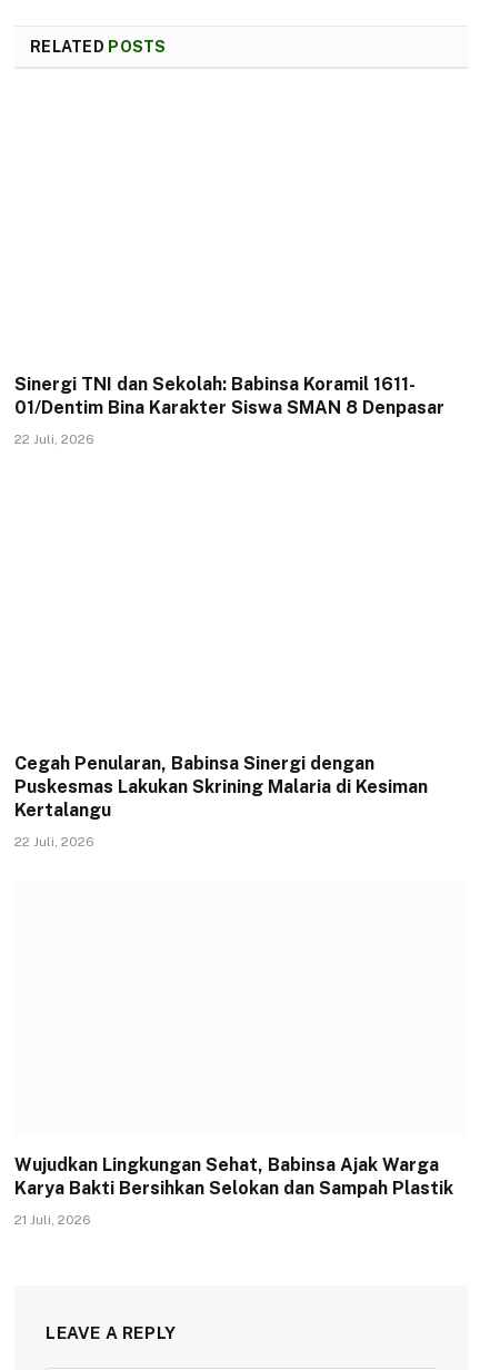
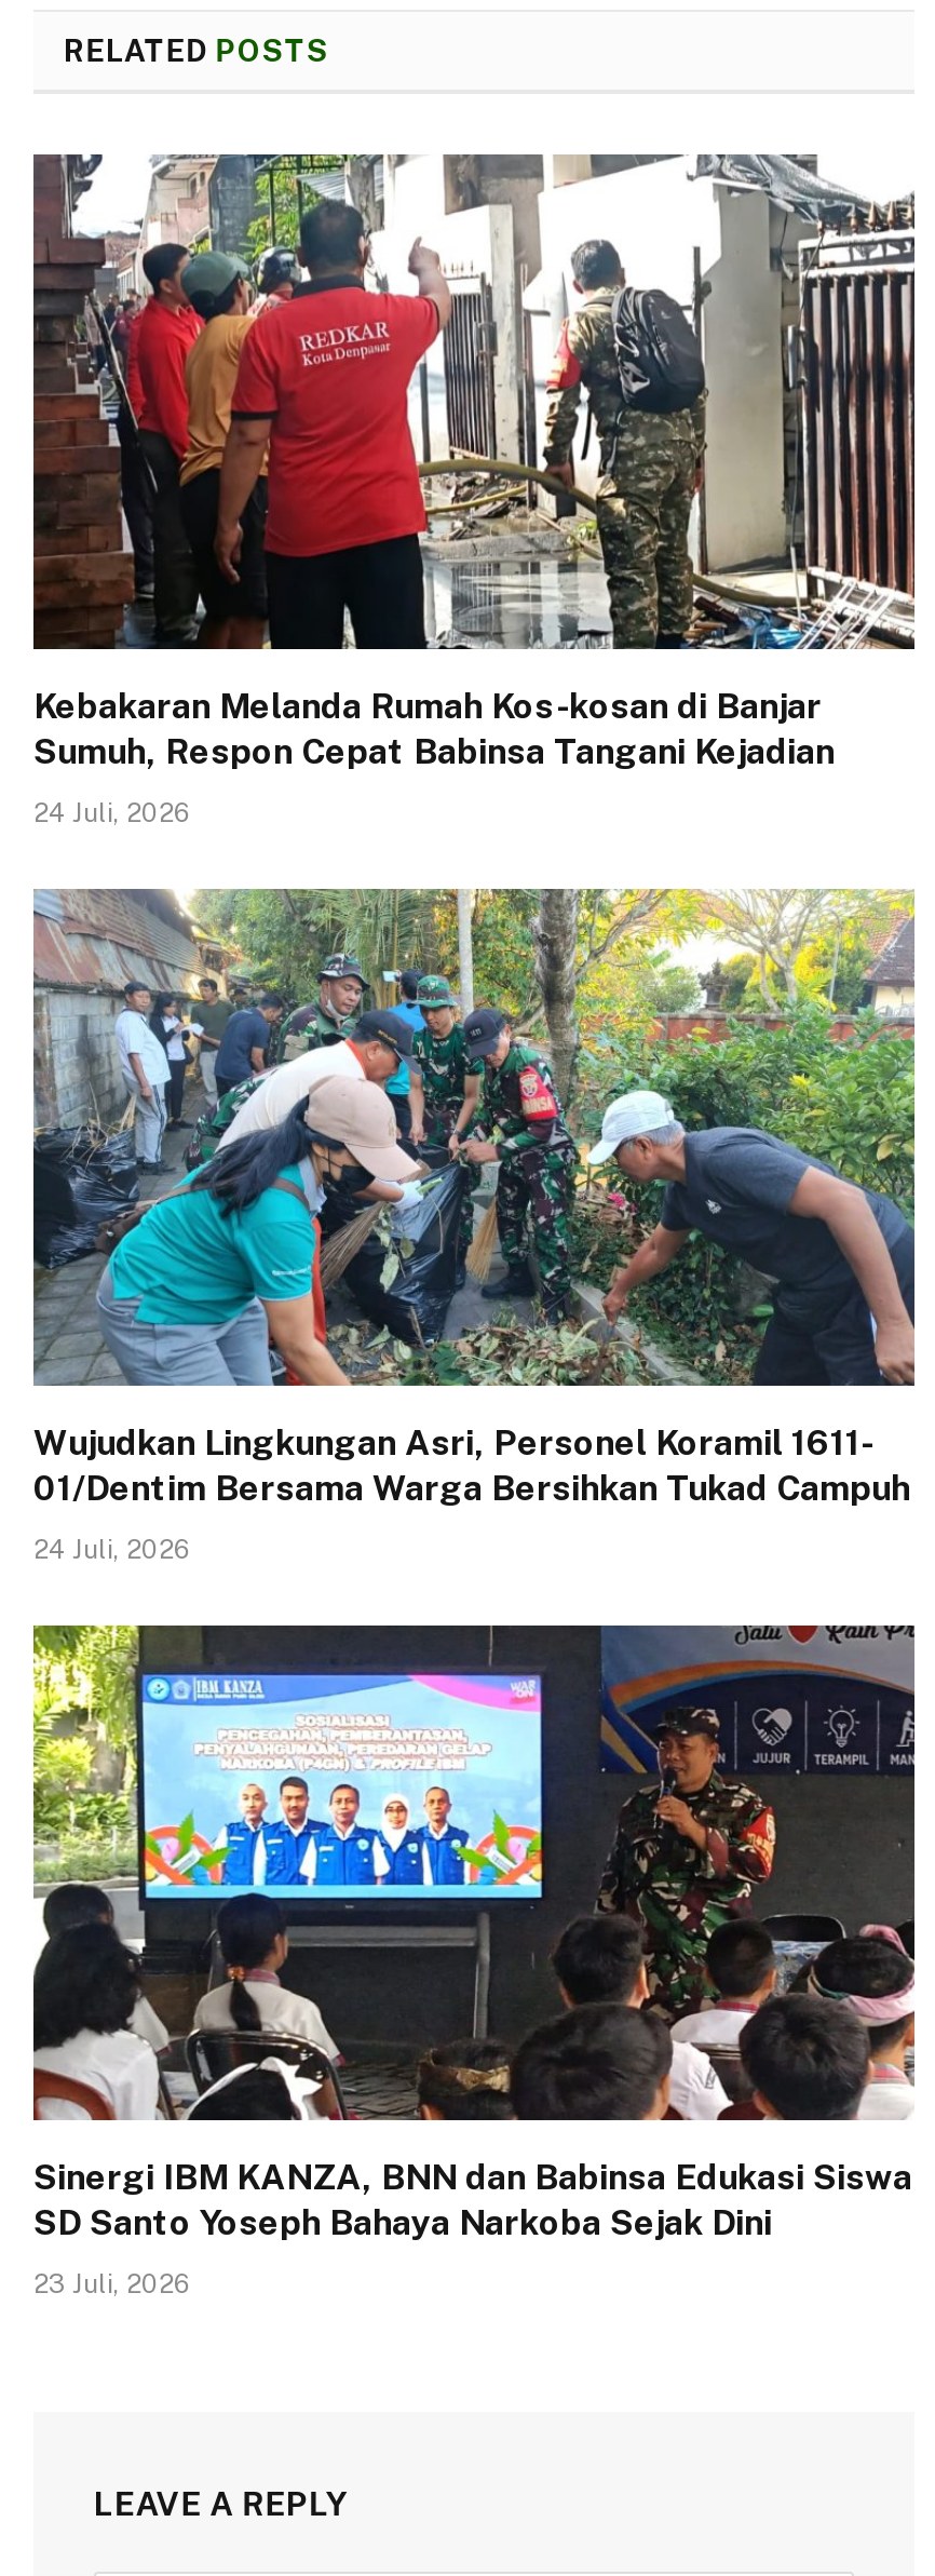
+ [image]

+ [image]

+ [image]

- Sinergi TNI dan Sekolah: Babinsa Koramil 1611-
- 01/Dentim Bina Karakter Siswa SMAN 8 Denpasar
+ Kebakaran Melanda Rumah Kos-kosan di Banjar
+ Sumuh, Respon Cepat Babinsa Tangani Kejadian

- 22 Juli, 2026
+ 24 Juli, 2026

- Cegah Penularan, Babinsa Sinergi dengan
- Puskesmas Lakukan Skrining Malaria di Kesiman
- Kertalangu
+ Wujudkan Lingkungan Asri, Personel Koramil 1611-
+ 01/Dentim Bersama Warga Bersihkan Tukad Campuh

- 22 Juli, 2026
+ 24 Juli, 2026

- Wujudkan Lingkungan Sehat, Babinsa Ajak Warga
- Karya Bakti Bersihkan Selokan dan Sampah Plastik
+ Sinergi IBM KANZA, BNN dan Babinsa Edukasi Siswa
+ SD Santo Yoseph Bahaya Narkoba Sejak Dini

- 21 Juli, 2026
+ 23 Juli, 2026
